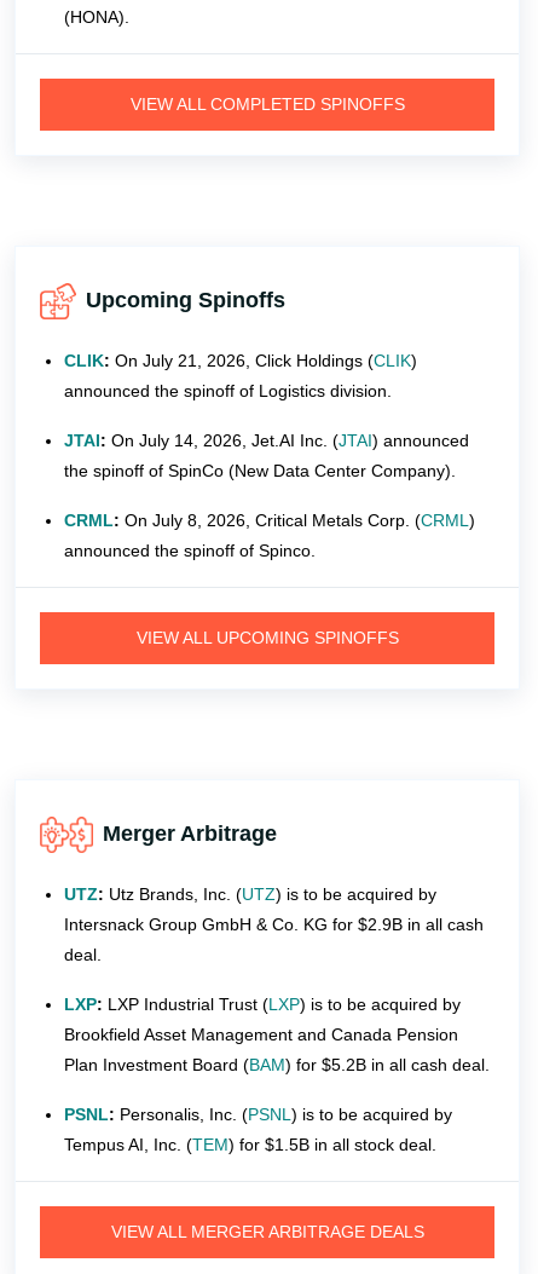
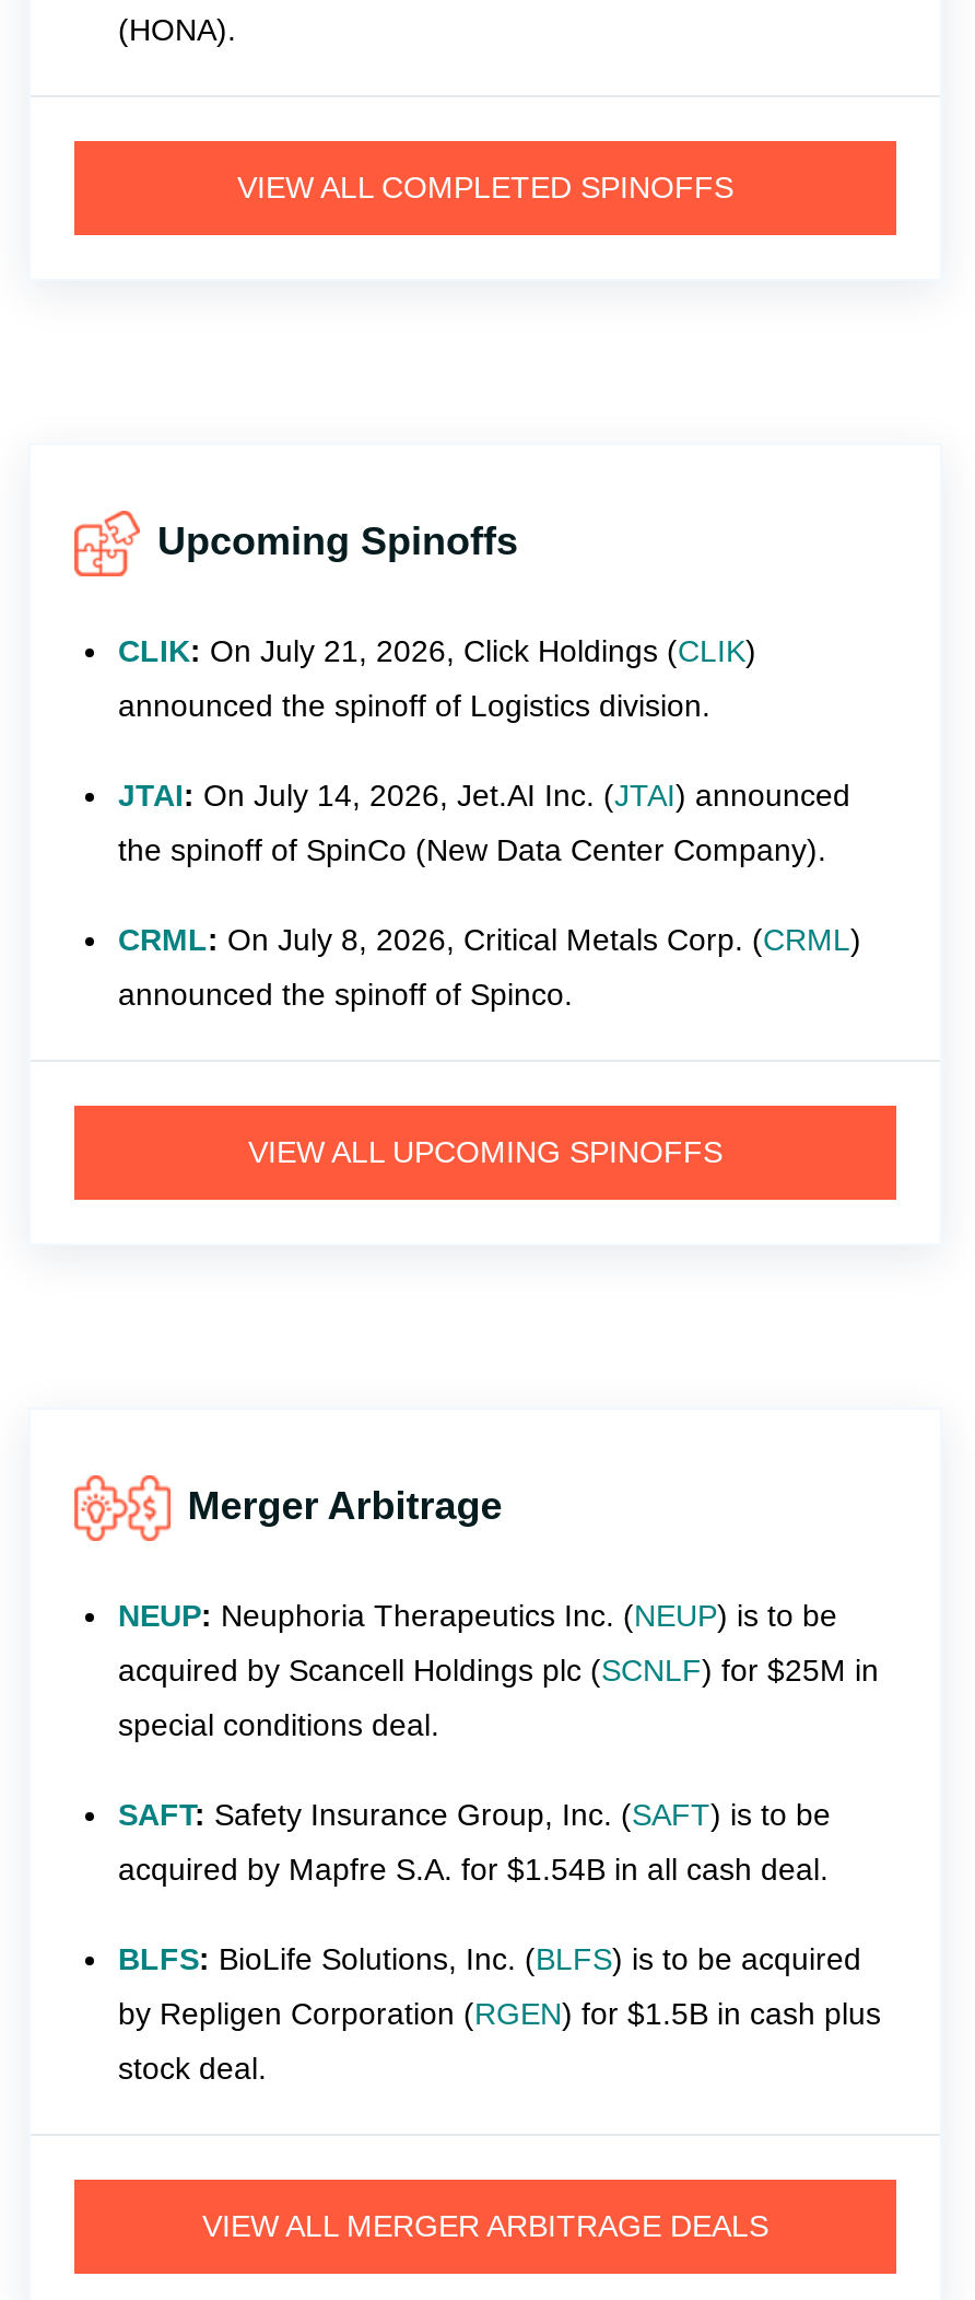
- UTZ: Utz Brands, Inc. (UTZ) is to be acquired by
+ NEUP: Neuphoria Therapeutics Inc. (NEUP) is to be

- Intersnack Group GmbH & Co. KG for $2.9B in all cash
+ acquired by Scancell Holdings plc (SCNLF) for $25M in

- deal.
+ special conditions deal.

- LXP: LXP Industrial Trust (LXP) is to be acquired by
+ SAFT: Safety Insurance Group, Inc. (SAFT) is to be

- Brookfield Asset Management and Canada Pension
+ acquired by Mapfre S.A. for $1.54B in all cash deal.

- Plan Investment Board (BAM) for $5.2B in all cash deal.
+ BLFS: BioLife Solutions, Inc. (BLFS) is to be acquired

- PSNL: Personalis, Inc. (PSNL) is to be acquired by
+ by Repligen Corporation (RGEN) for $1.5B in cash plus

- Tempus AI, Inc. (TEM) for $1.5B in all stock deal.
+ stock deal.
